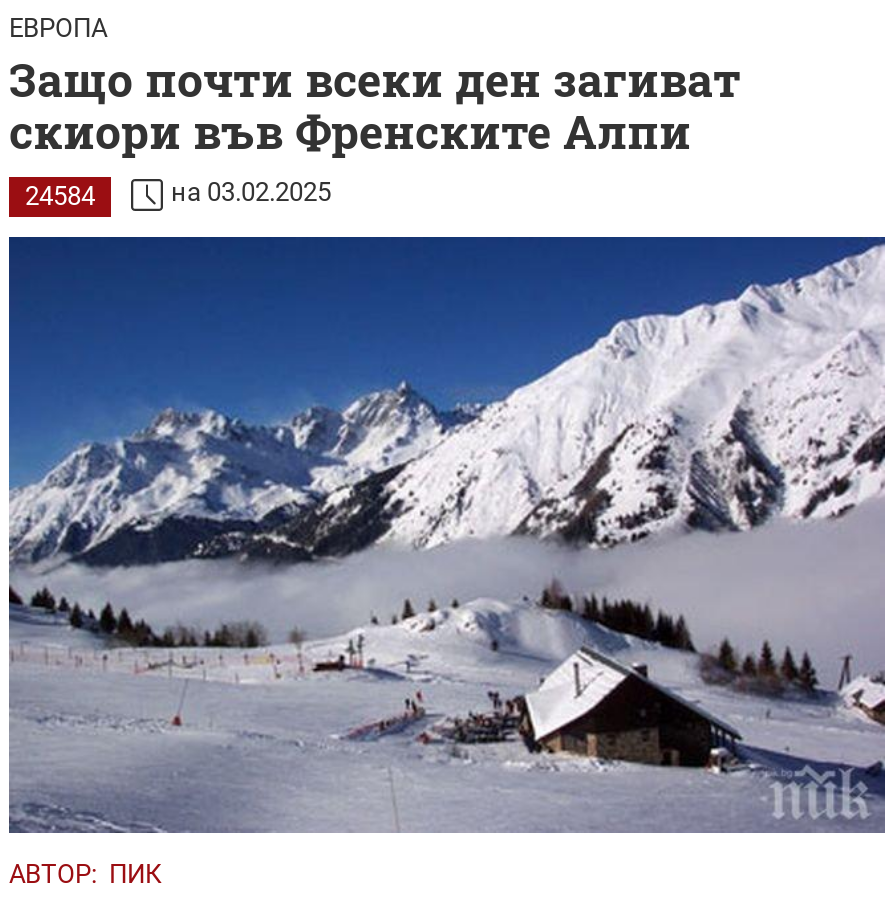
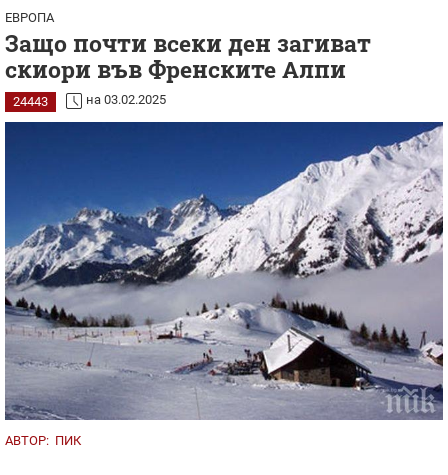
- 24584
+ 24443
